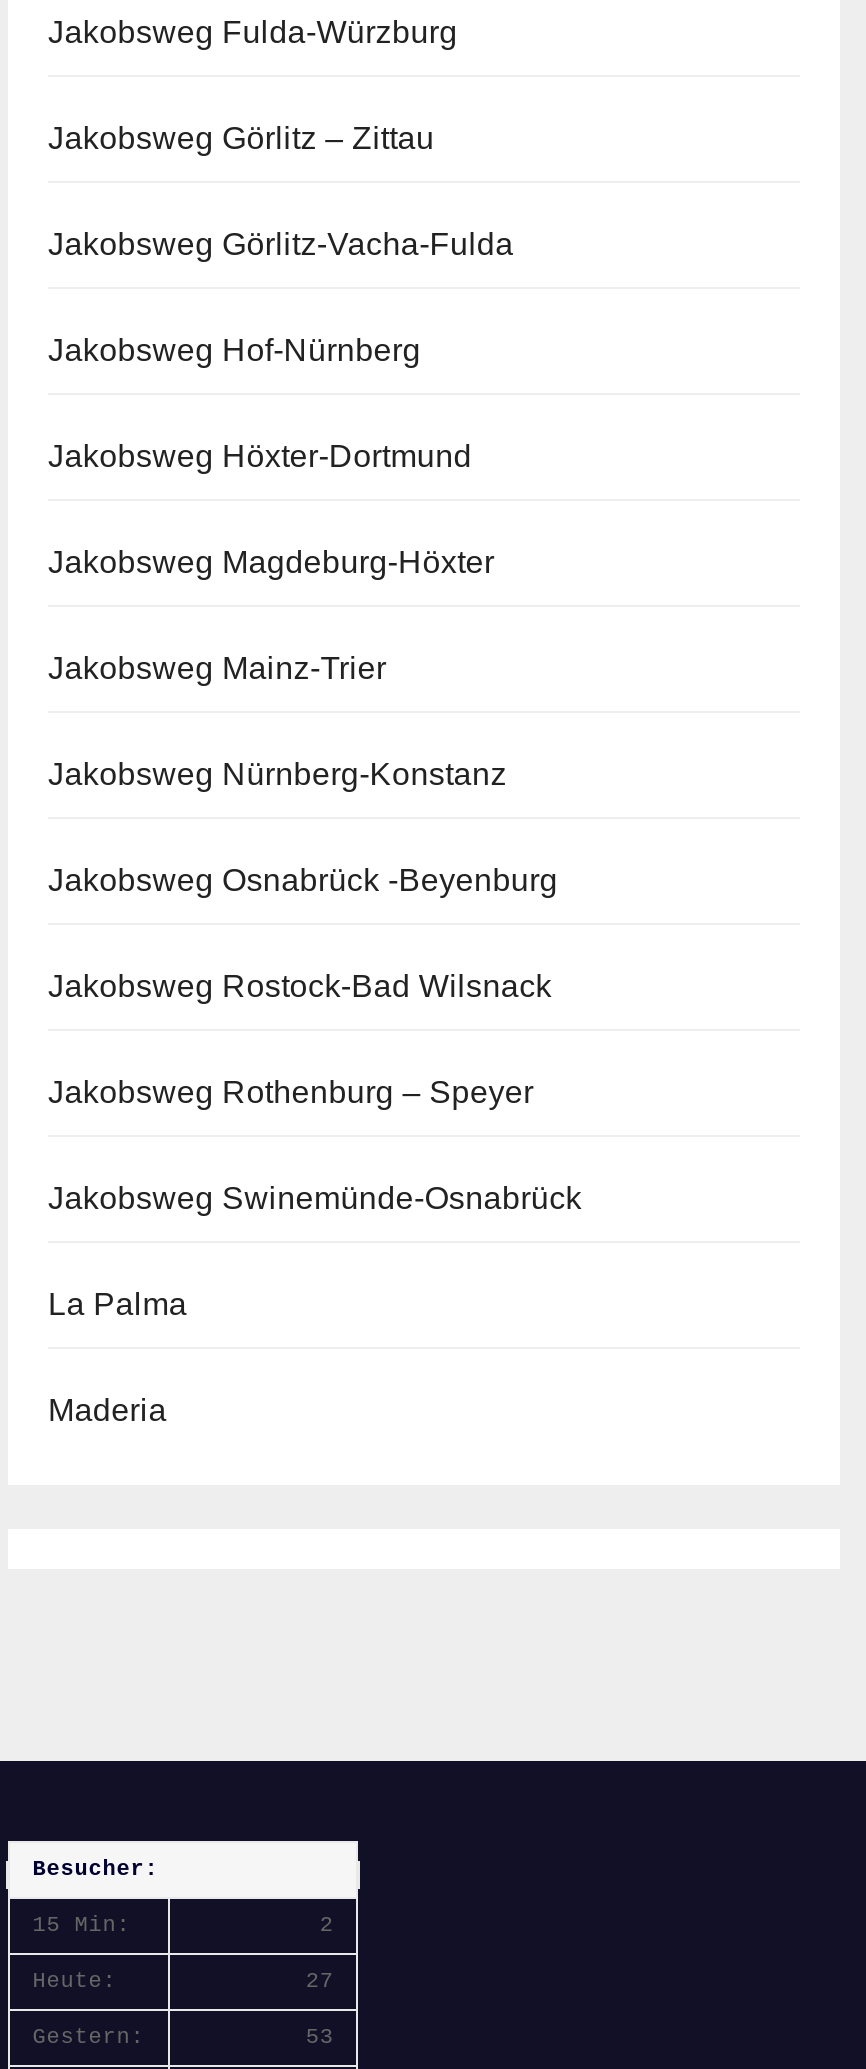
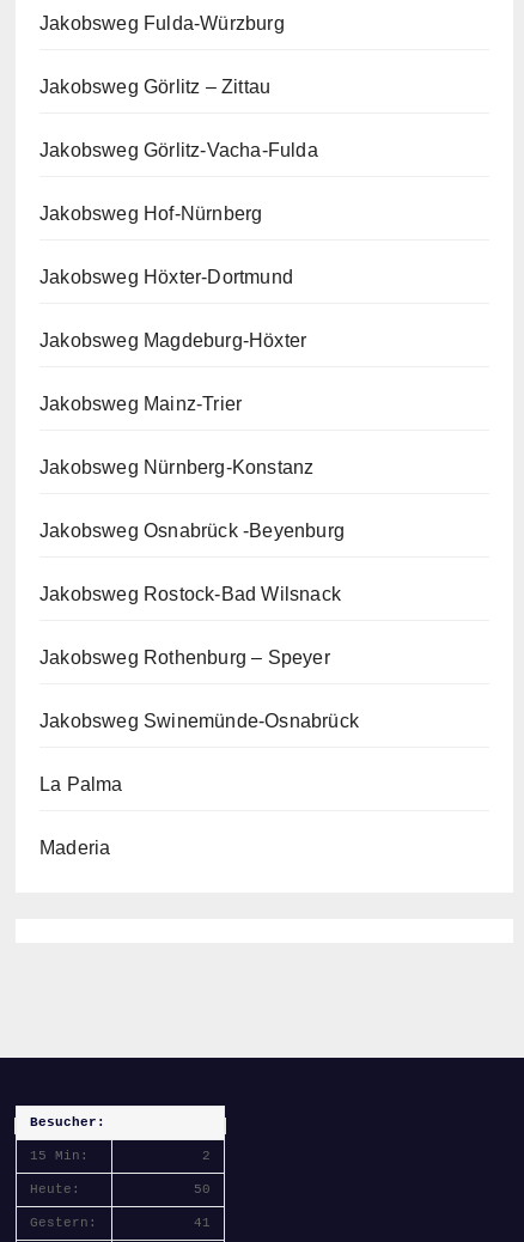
- 27
+ 50

- 53
+ 41
